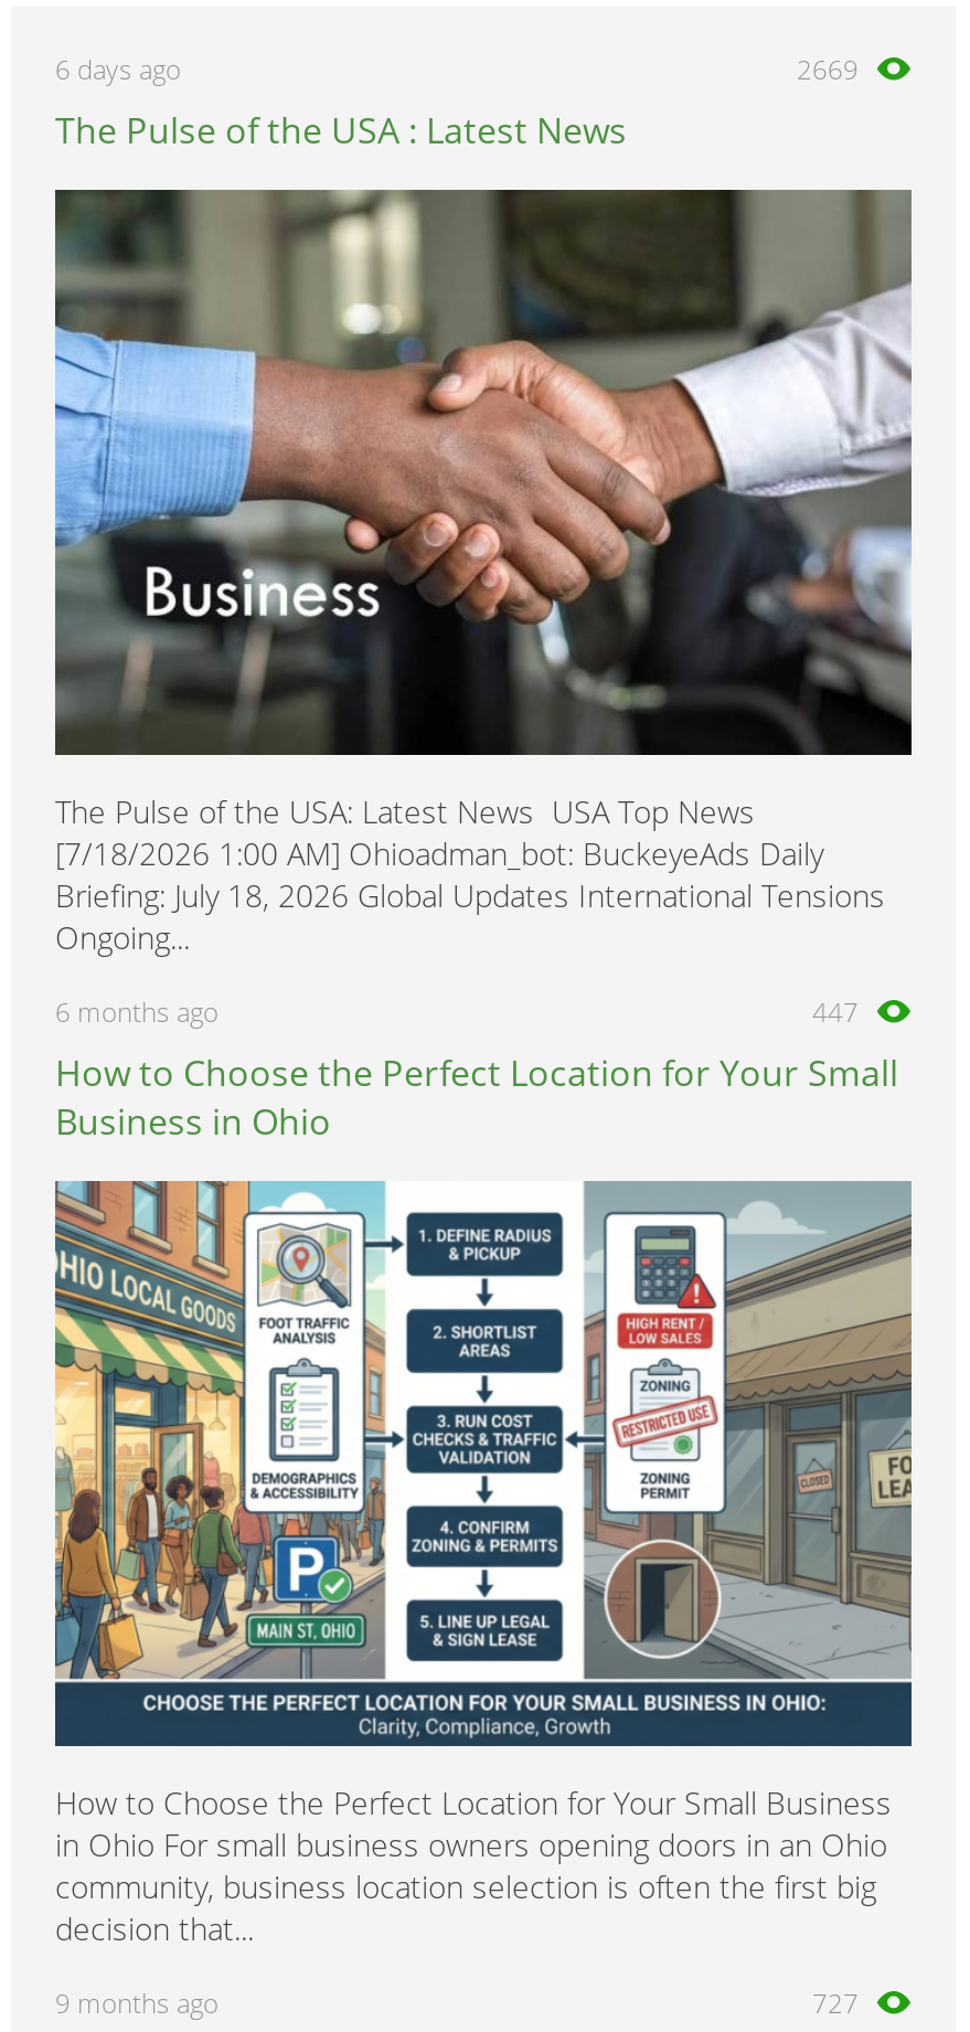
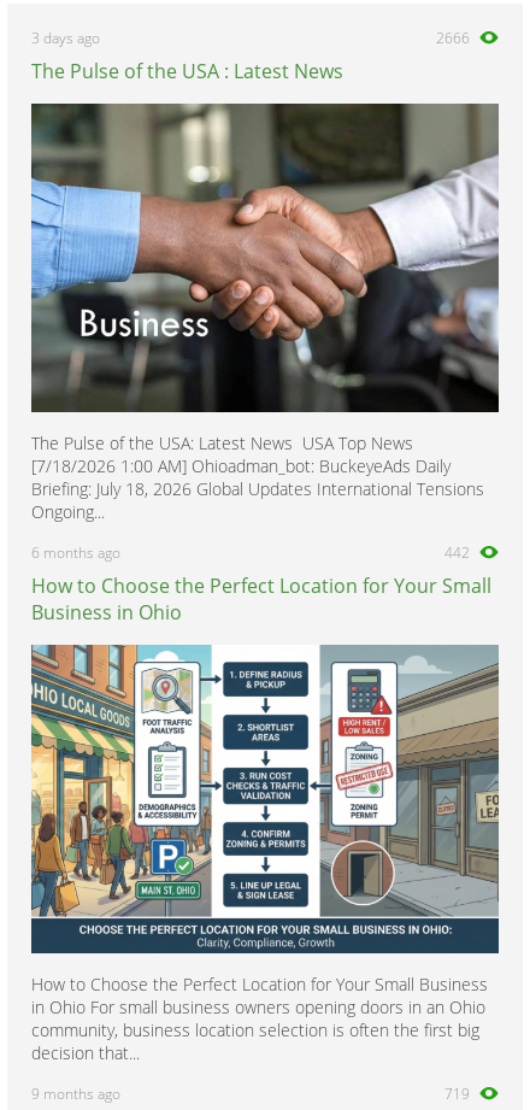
- 6 days ago
+ 3 days ago

- 2669
+ 2666

- 447
+ 442

- 727
+ 719
